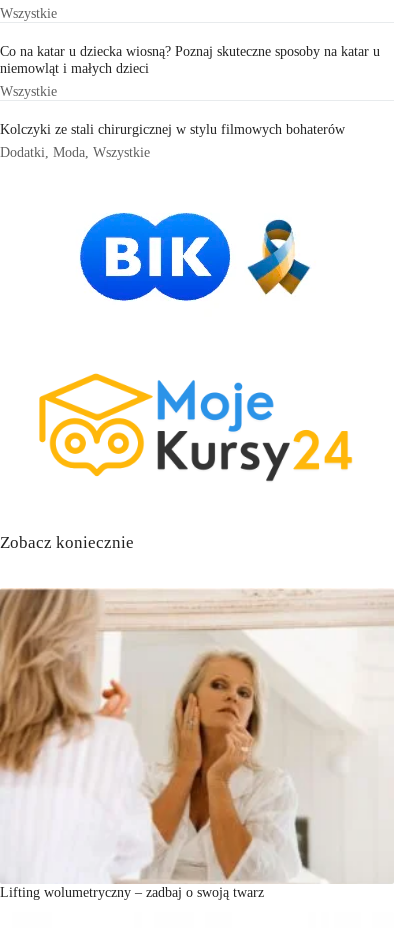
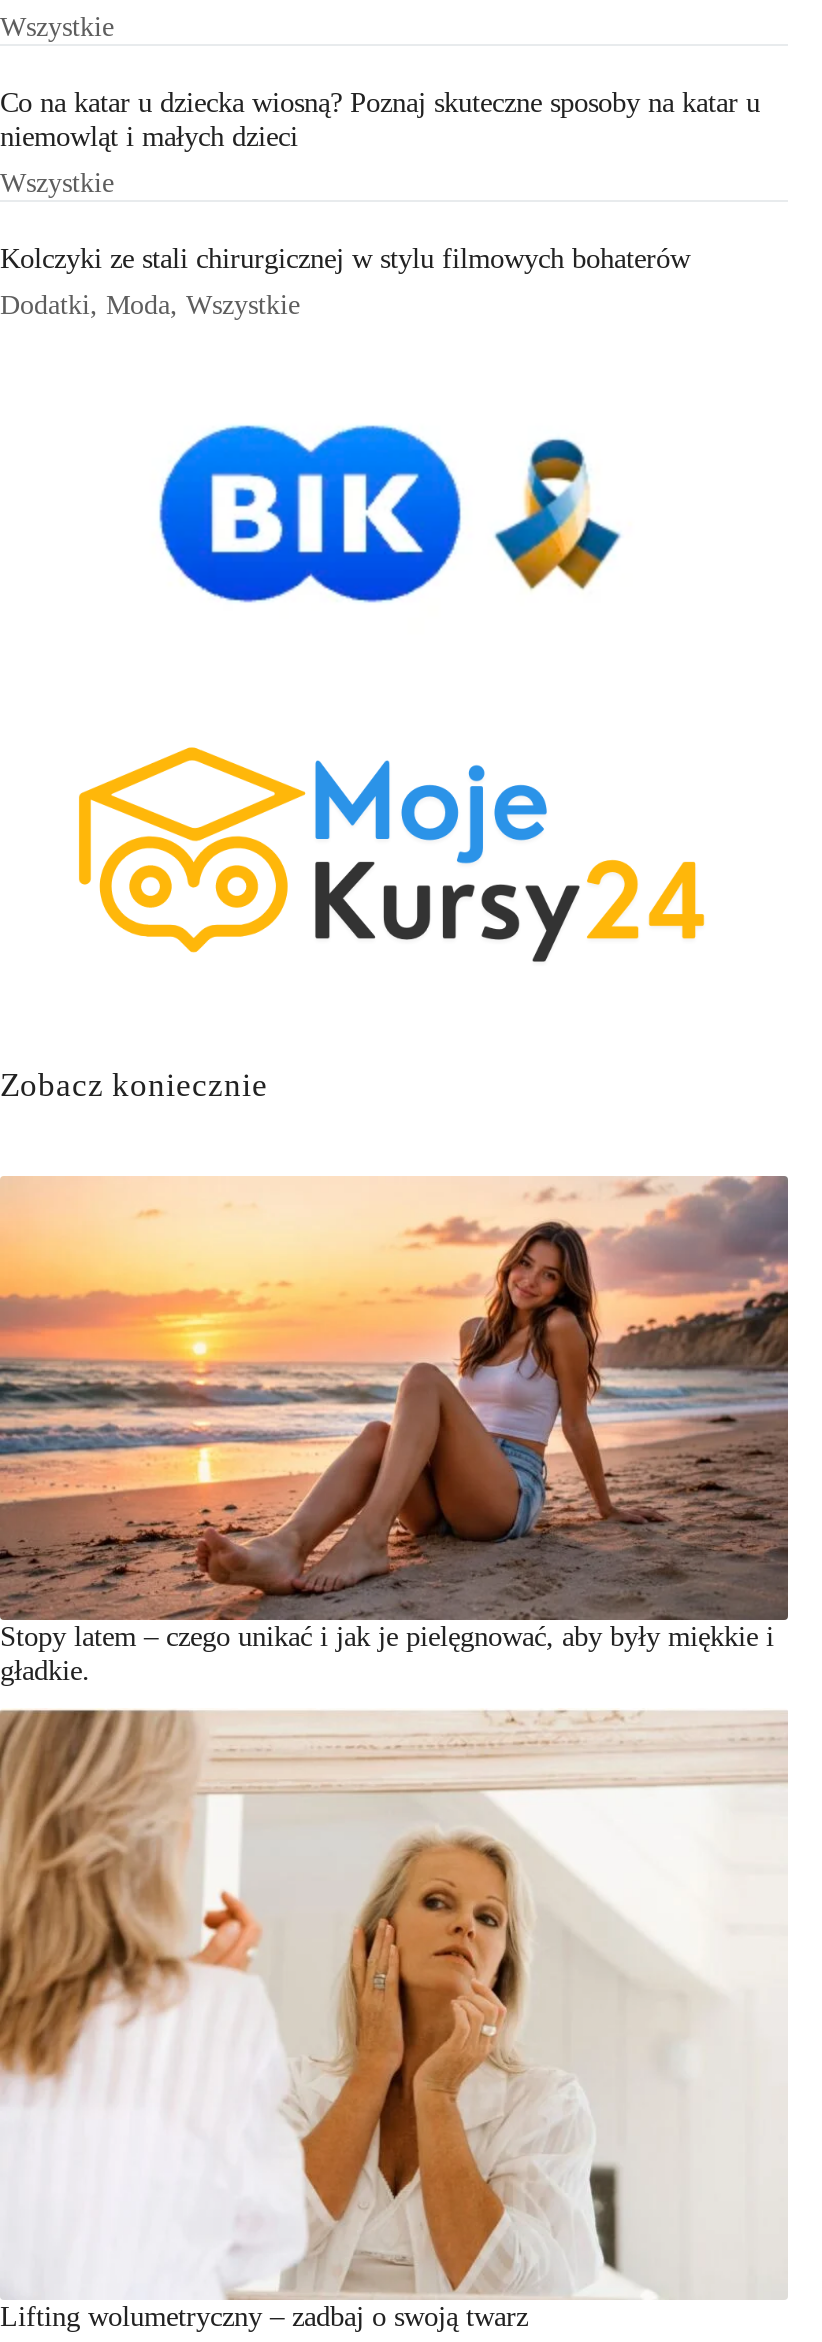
+ [image]
+ Stopy latem – czego unikać i jak je pielęgnować, aby były miękkie i
+ gładkie.
